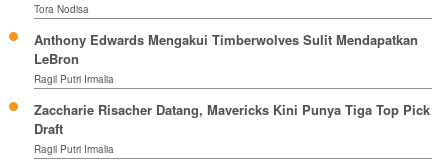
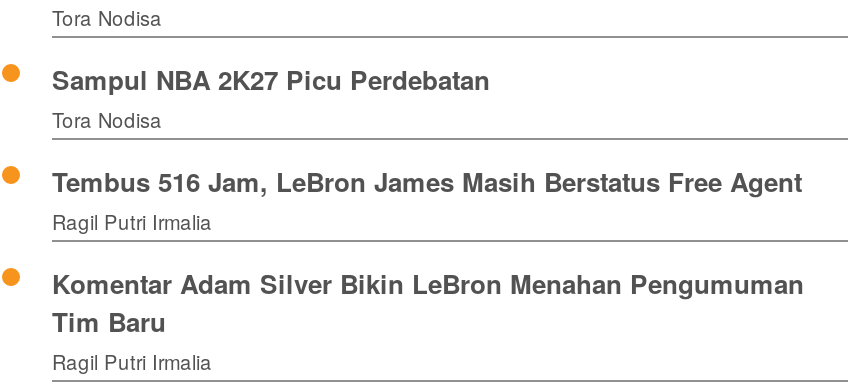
- Anthony Edwards Mengakui Timberwolves Sulit Mendapatkan
- LeBron
+ Sampul NBA 2K27 Picu Perdebatan
+ Tora Nodisa
+ Tembus 516 Jam, LeBron James Masih Berstatus Free Agent

- Zaccharie Risacher Datang, Mavericks Kini Punya Tiga Top Pick
- Draft
+ Komentar Adam Silver Bikin LeBron Menahan Pengumuman
+ Tim Baru
